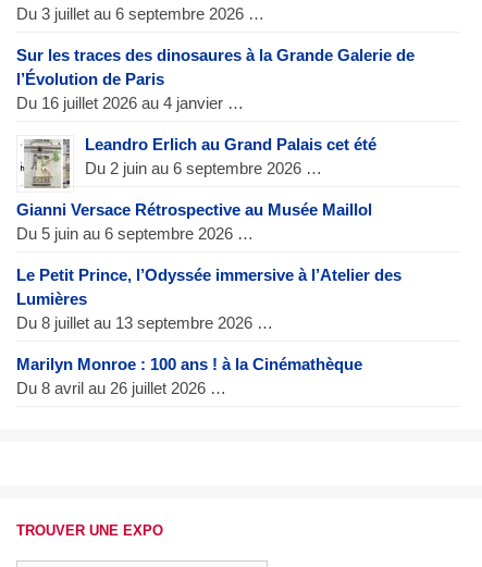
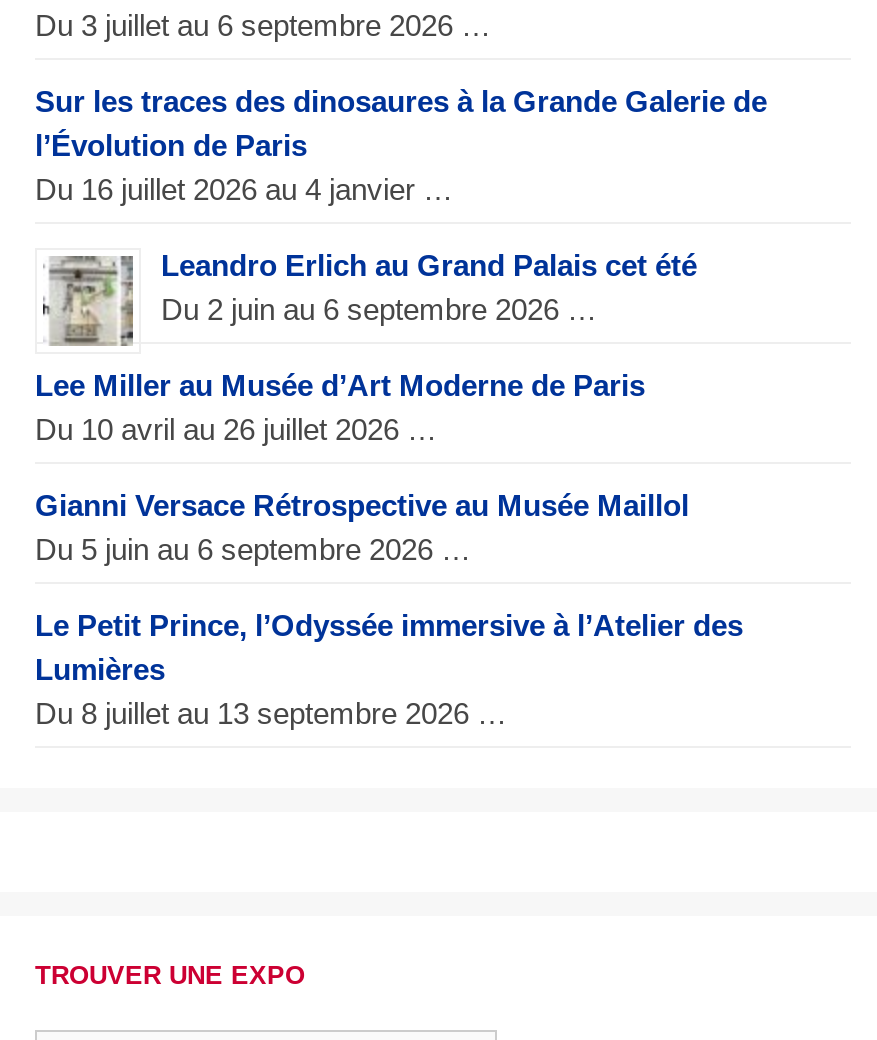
+ Lee Miller au Musée d’Art Moderne de Paris
+ Du 10 avril au 26 juillet 2026 …

moved down: Gianni Versace Rétrospective au Musée Maillol | Du 5 juin au 6 septembre 2026 … | Le Petit Prince, l’Odyssée immersive à l’Atelier des | Lumières | Du 8 juillet au 13 septembre 2026 …

- Marilyn Monroe : 100 ans ! à la Cinémathèque
- Du 8 avril au 26 juillet 2026 …
